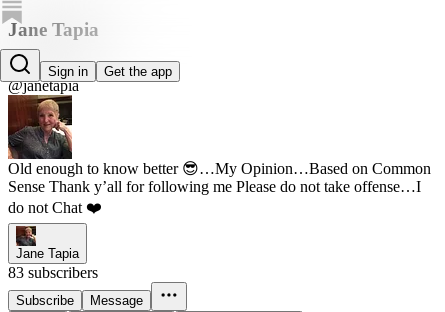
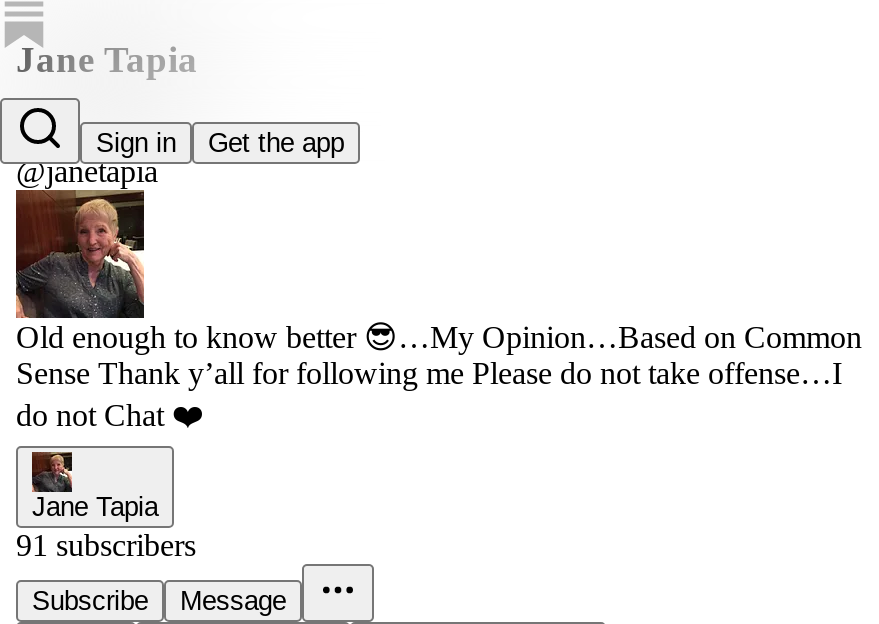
- 83 subscribers
+ 91 subscribers
